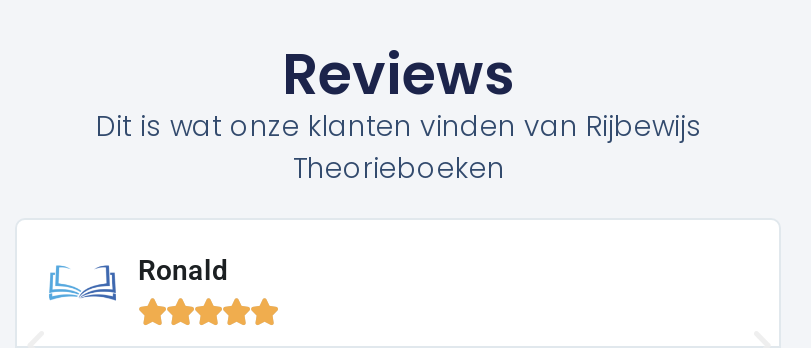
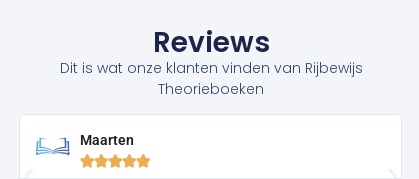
- Ronald
+ Maarten
